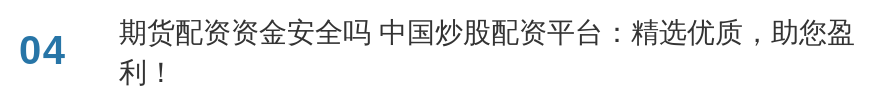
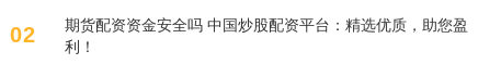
- 04 期货配资资金安全吗 中国炒股配资平台：精选优质，助您盈 利！
+ 02 期货配资资金安全吗 中国炒股配资平台：精选优质，助您盈 利！
